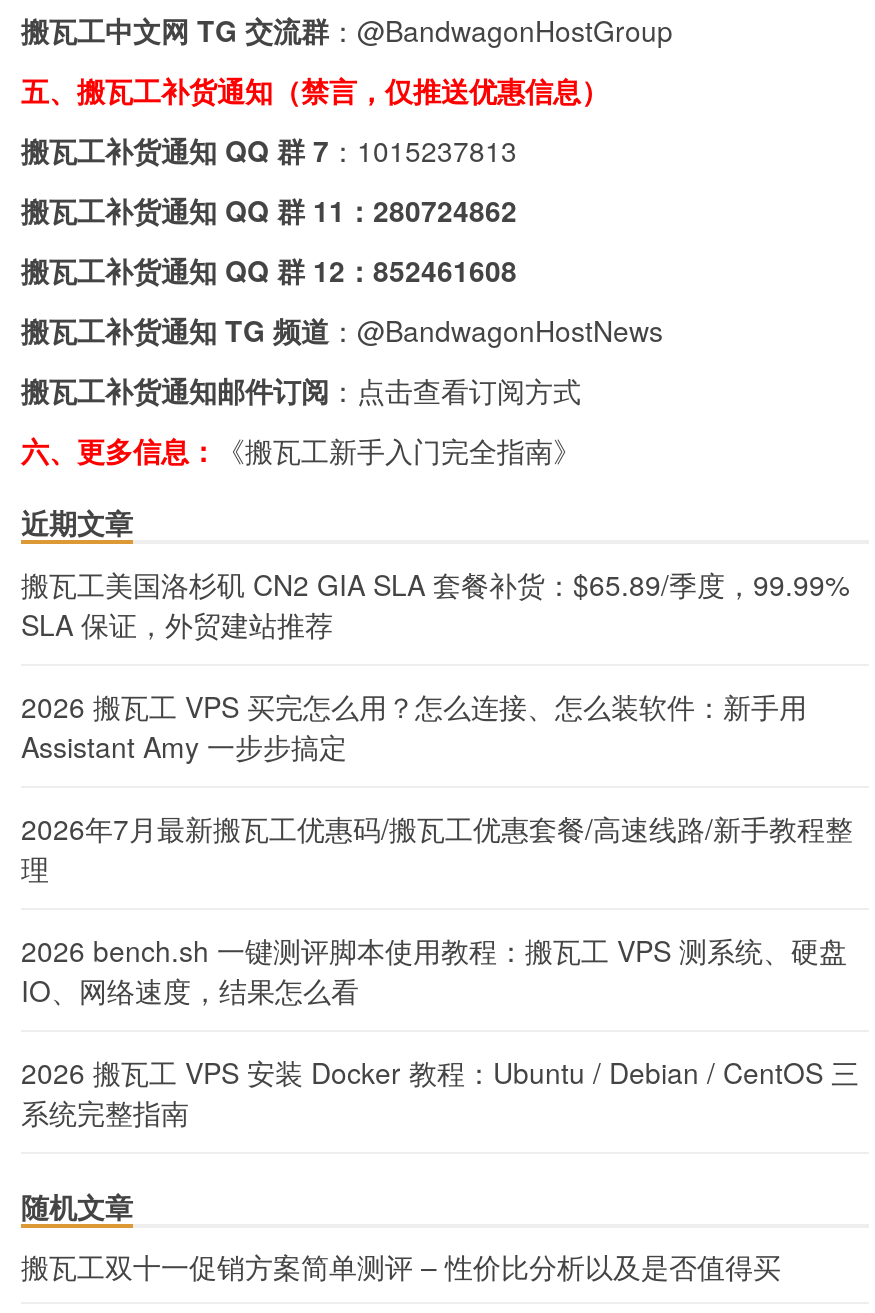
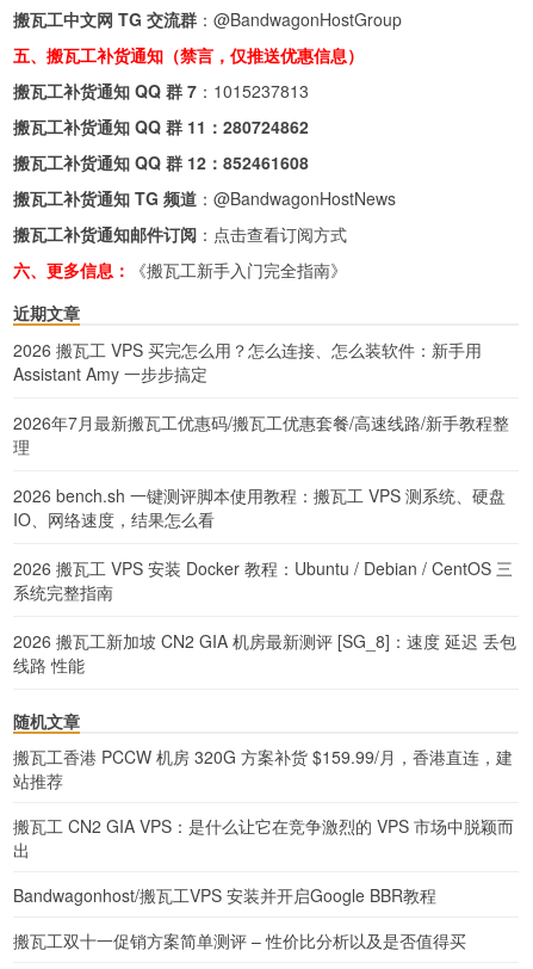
- 搬瓦工美国洛杉矶 CN2 GIA SLA 套餐补货：$65.89/季度，99.99%
- SLA 保证，外贸建站推荐

moved up: 2026 搬瓦工 VPS 买完怎么用？怎么连接、怎么装软件：新手用 | Assistant Amy 一步步搞定 | 2026年7月最新搬瓦工优惠码/搬瓦工优惠套餐/高速线路/新手教程整 | 理 | 2026 bench.sh 一键测评脚本使用教程：搬瓦工 VPS 测系统、硬盘 | IO、网络速度，结果怎么看 | 2026 搬瓦工 VPS 安装 Docker 教程：Ubuntu / Debian / CentOS 三 | 系统完整指南

+ 2026 搬瓦工新加坡 CN2 GIA 机房最新测评 [SG_8]：速度 延迟 丢包
+ 线路 性能

+ 搬瓦工香港 PCCW 机房 320G 方案补货 $159.99/月，香港直连，建
+ 站推荐
+ 搬瓦工 CN2 GIA VPS：是什么让它在竞争激烈的 VPS 市场中脱颖而
+ 出
+ Bandwagonhost/搬瓦工VPS 安装并开启Google BBR教程
